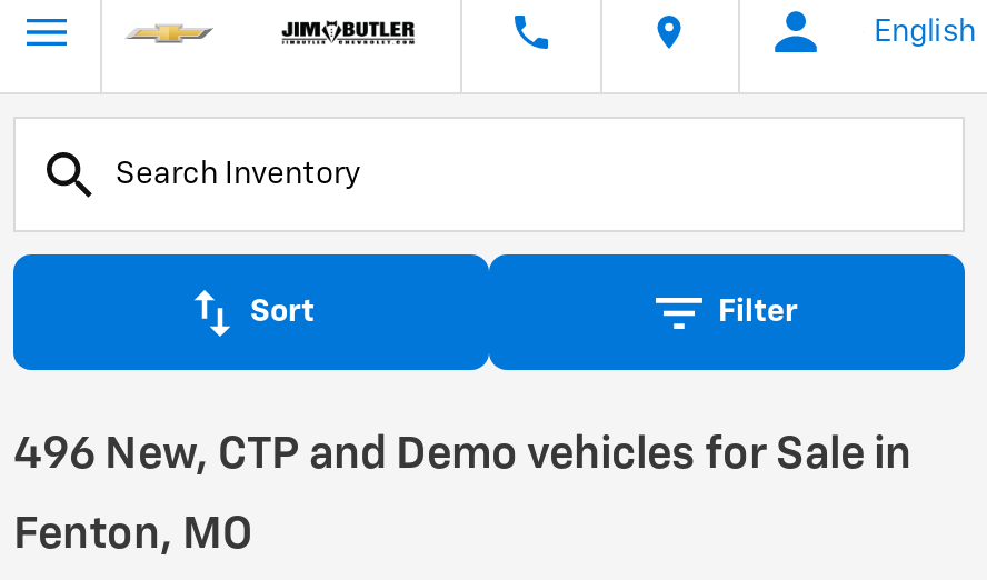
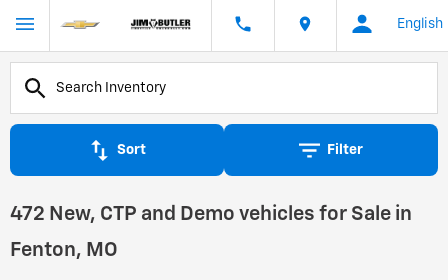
- 496 New, CTP and Demo vehicles for Sale in
+ 472 New, CTP and Demo vehicles for Sale in
